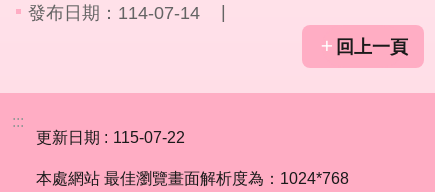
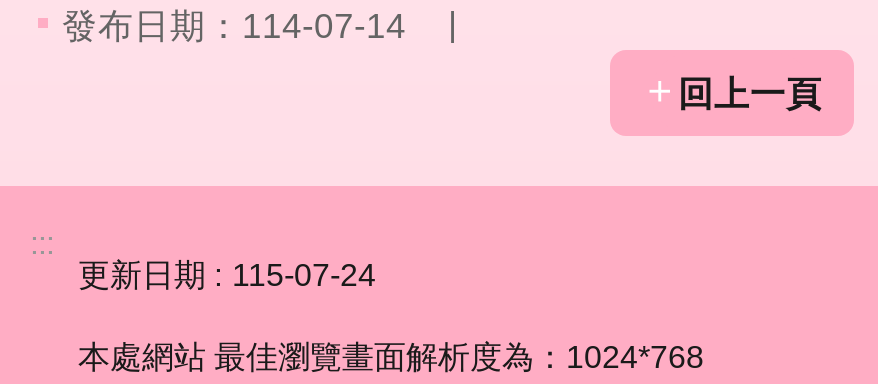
- 更新日期 115-07-22
+ 更新日期 115-07-24
